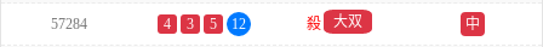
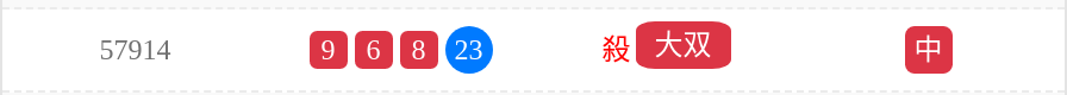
- 57284
+ 57914

- 4
+ 9

- 3
+ 6

- 5
+ 8

- 12
+ 23
